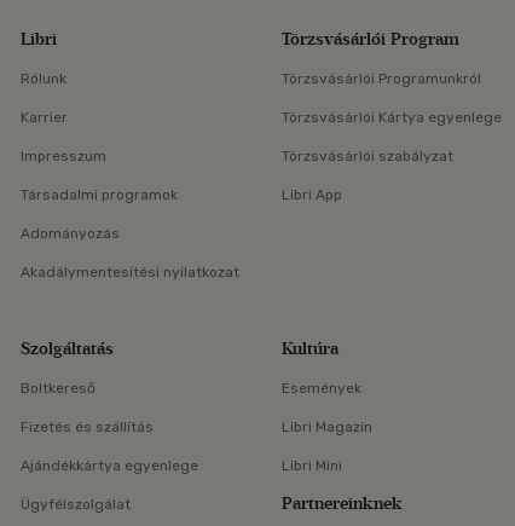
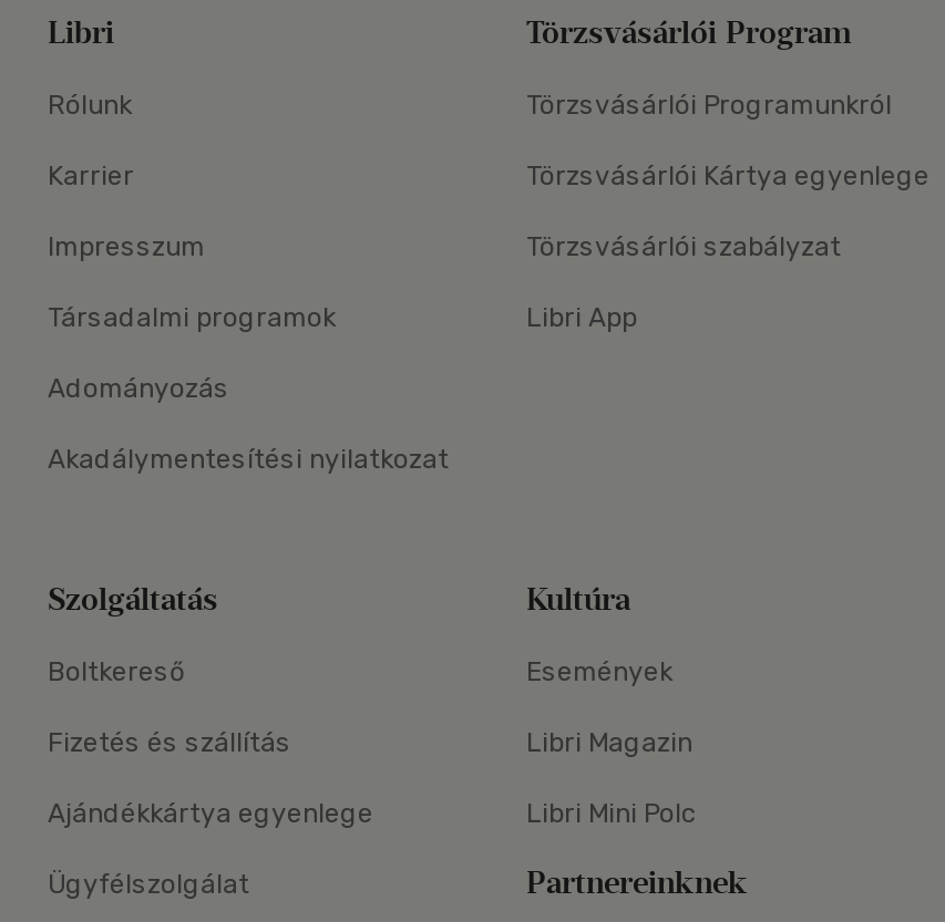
- Libri Mini
+ Libri Mini Polc
